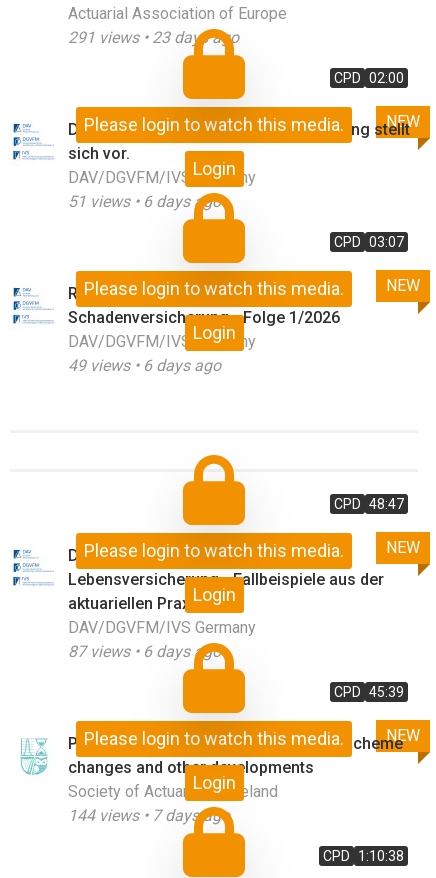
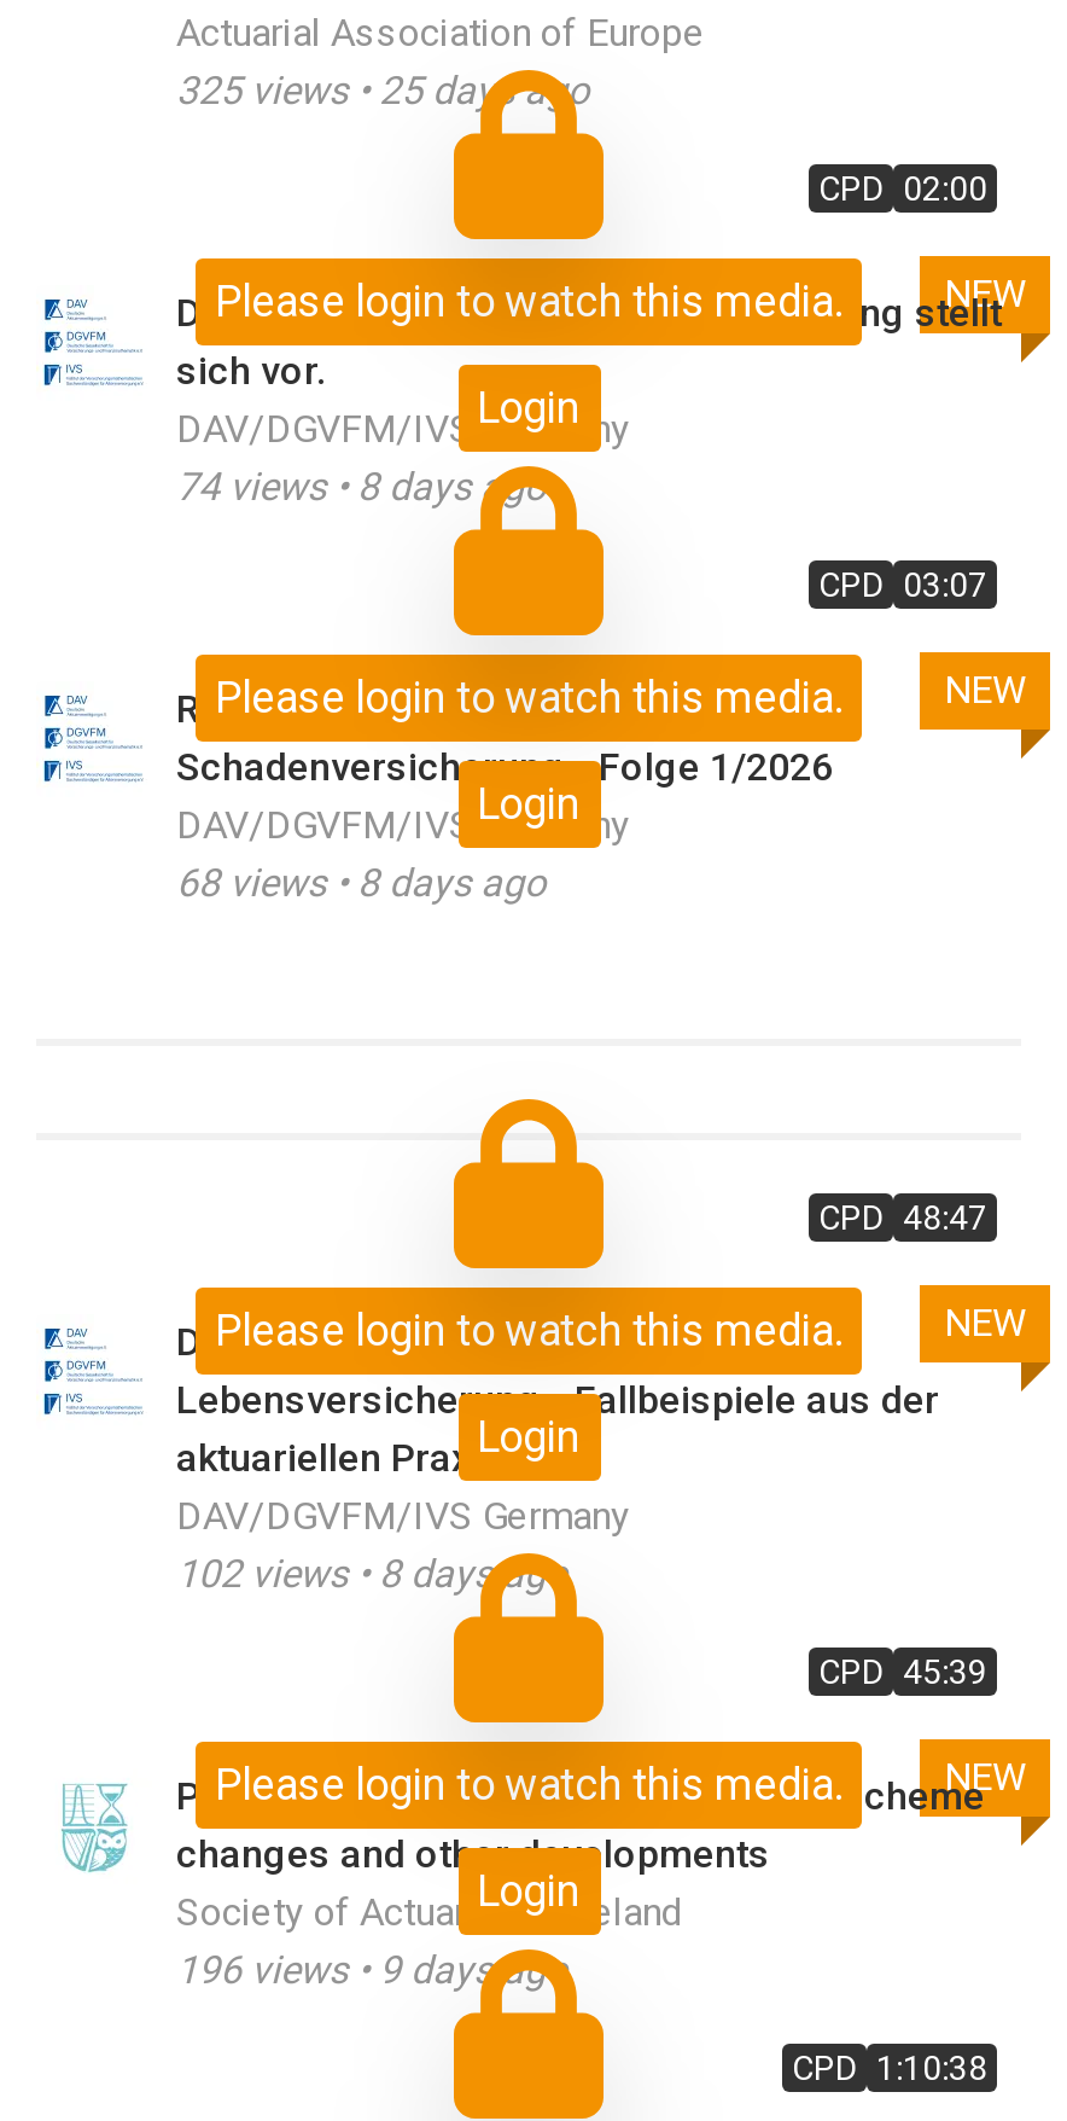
- 291 views • 23 days ago
+ 325 views • 25 days ago

- 51 views • 6 days ago
+ 74 views • 8 days ago

- 49 views • 6 days ago
+ 68 views • 8 days ago

- 87 views • 6 days ago
+ 102 views • 8 days ago

- 144 views • 7 days ago
+ 196 views • 9 days ago
